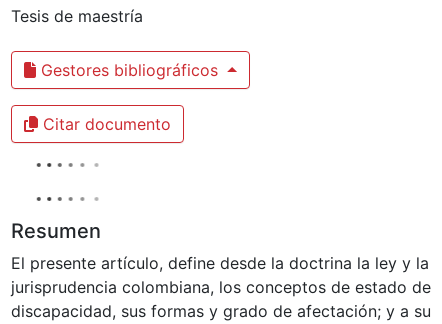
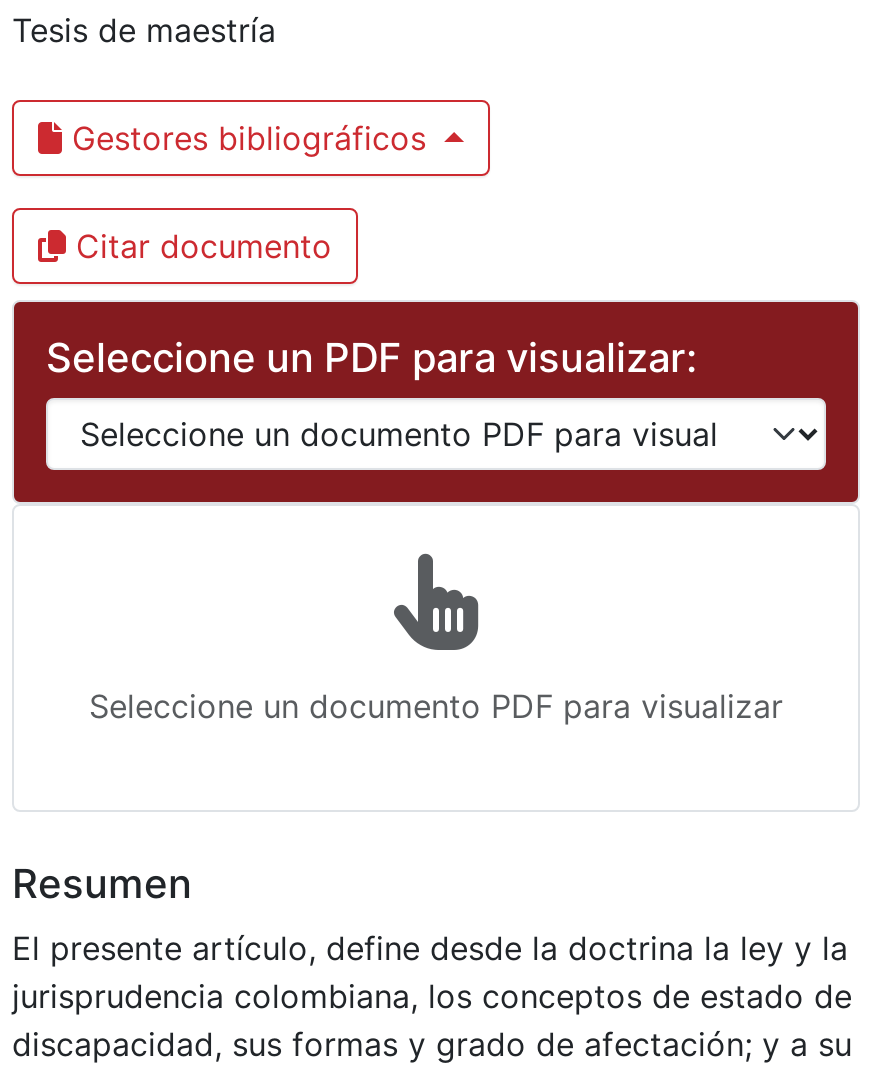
+ [image]
+ Seleccione un PDF para visualizar:

+ [image]
+ Seleccione un documento PDF para visualizar
